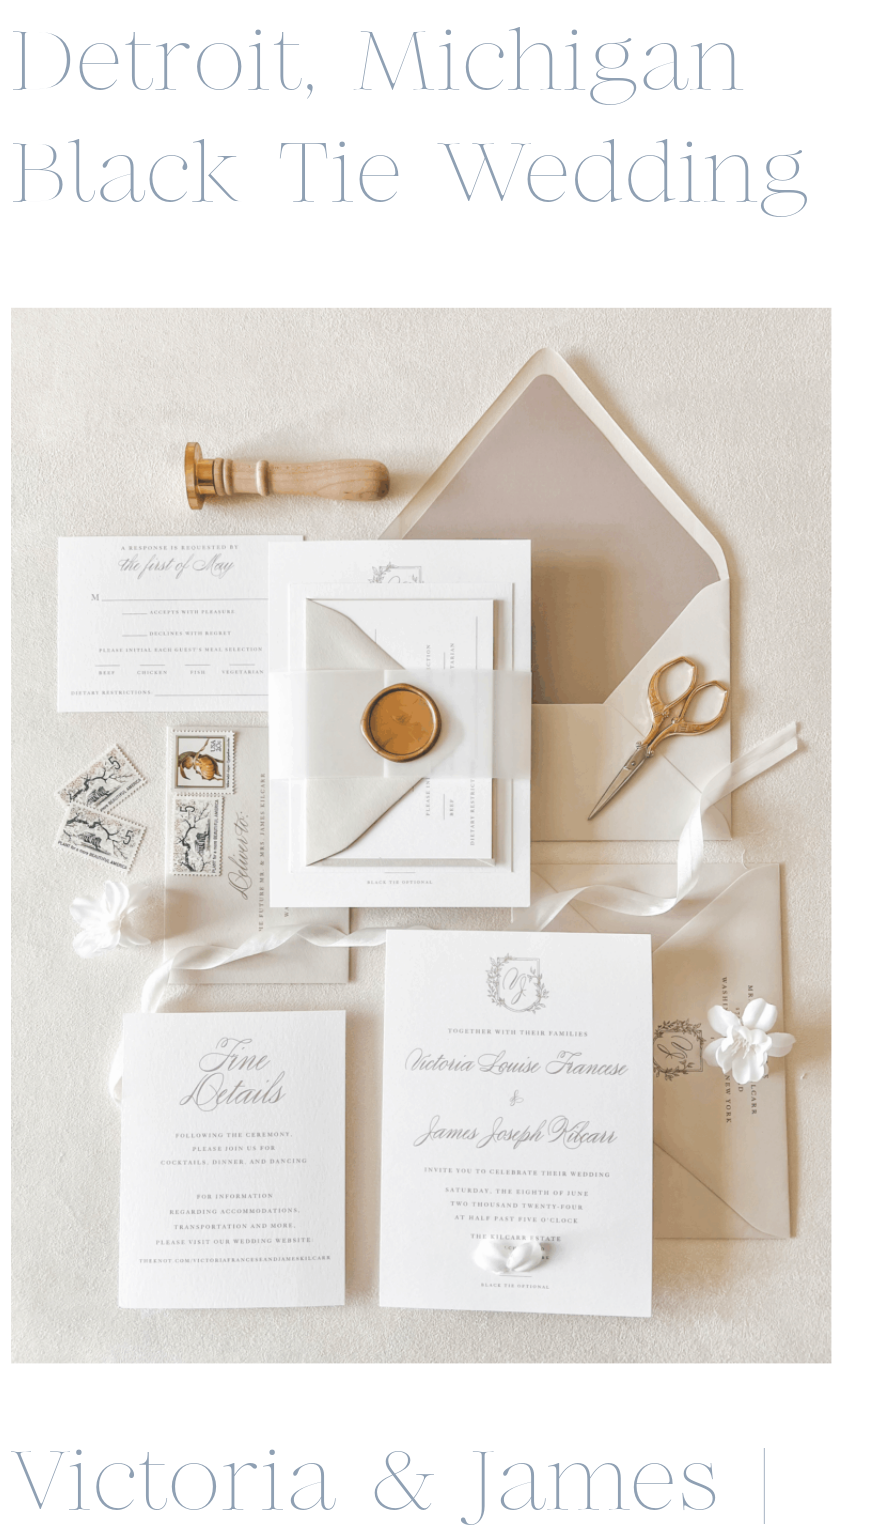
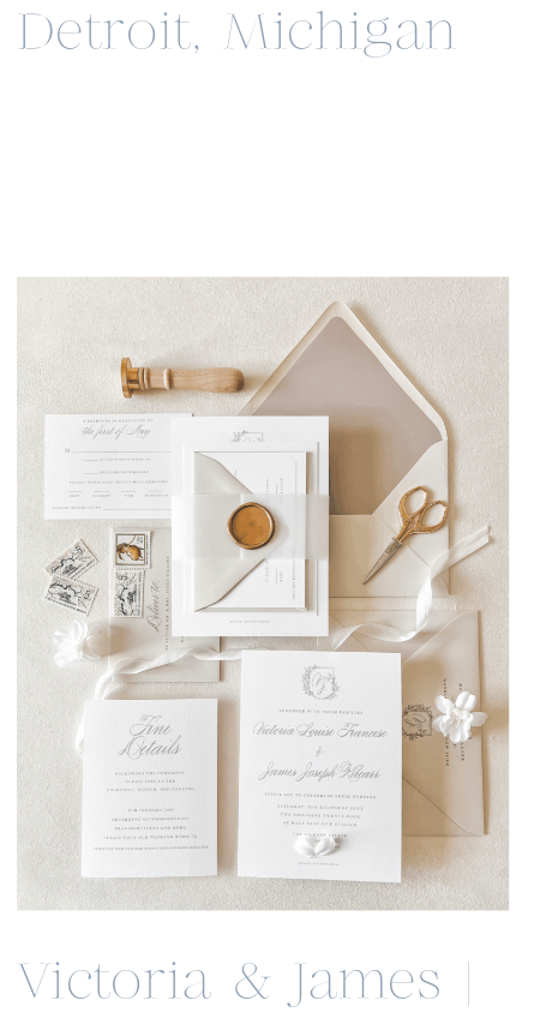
- Black Tie Wedding
